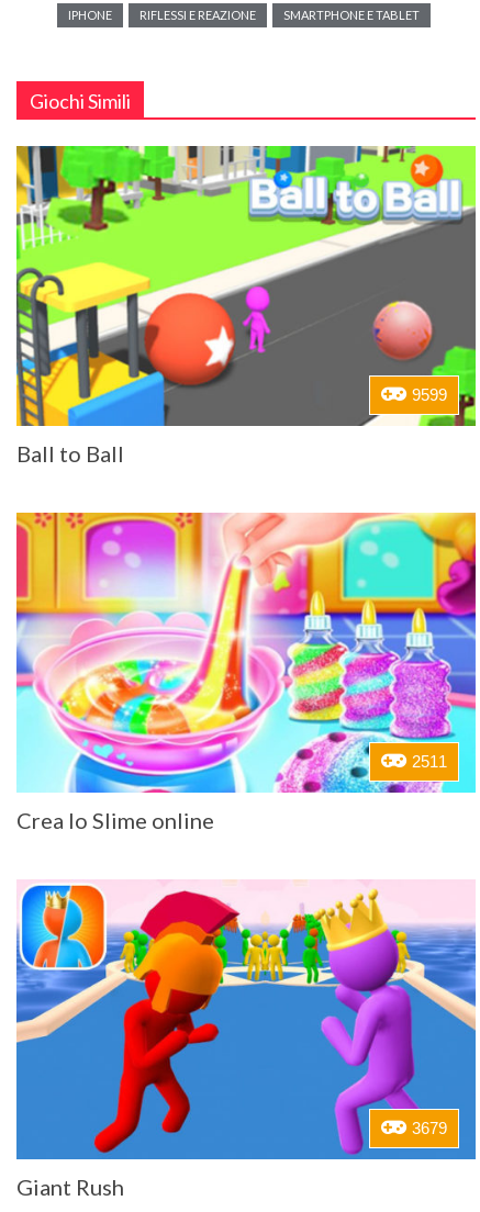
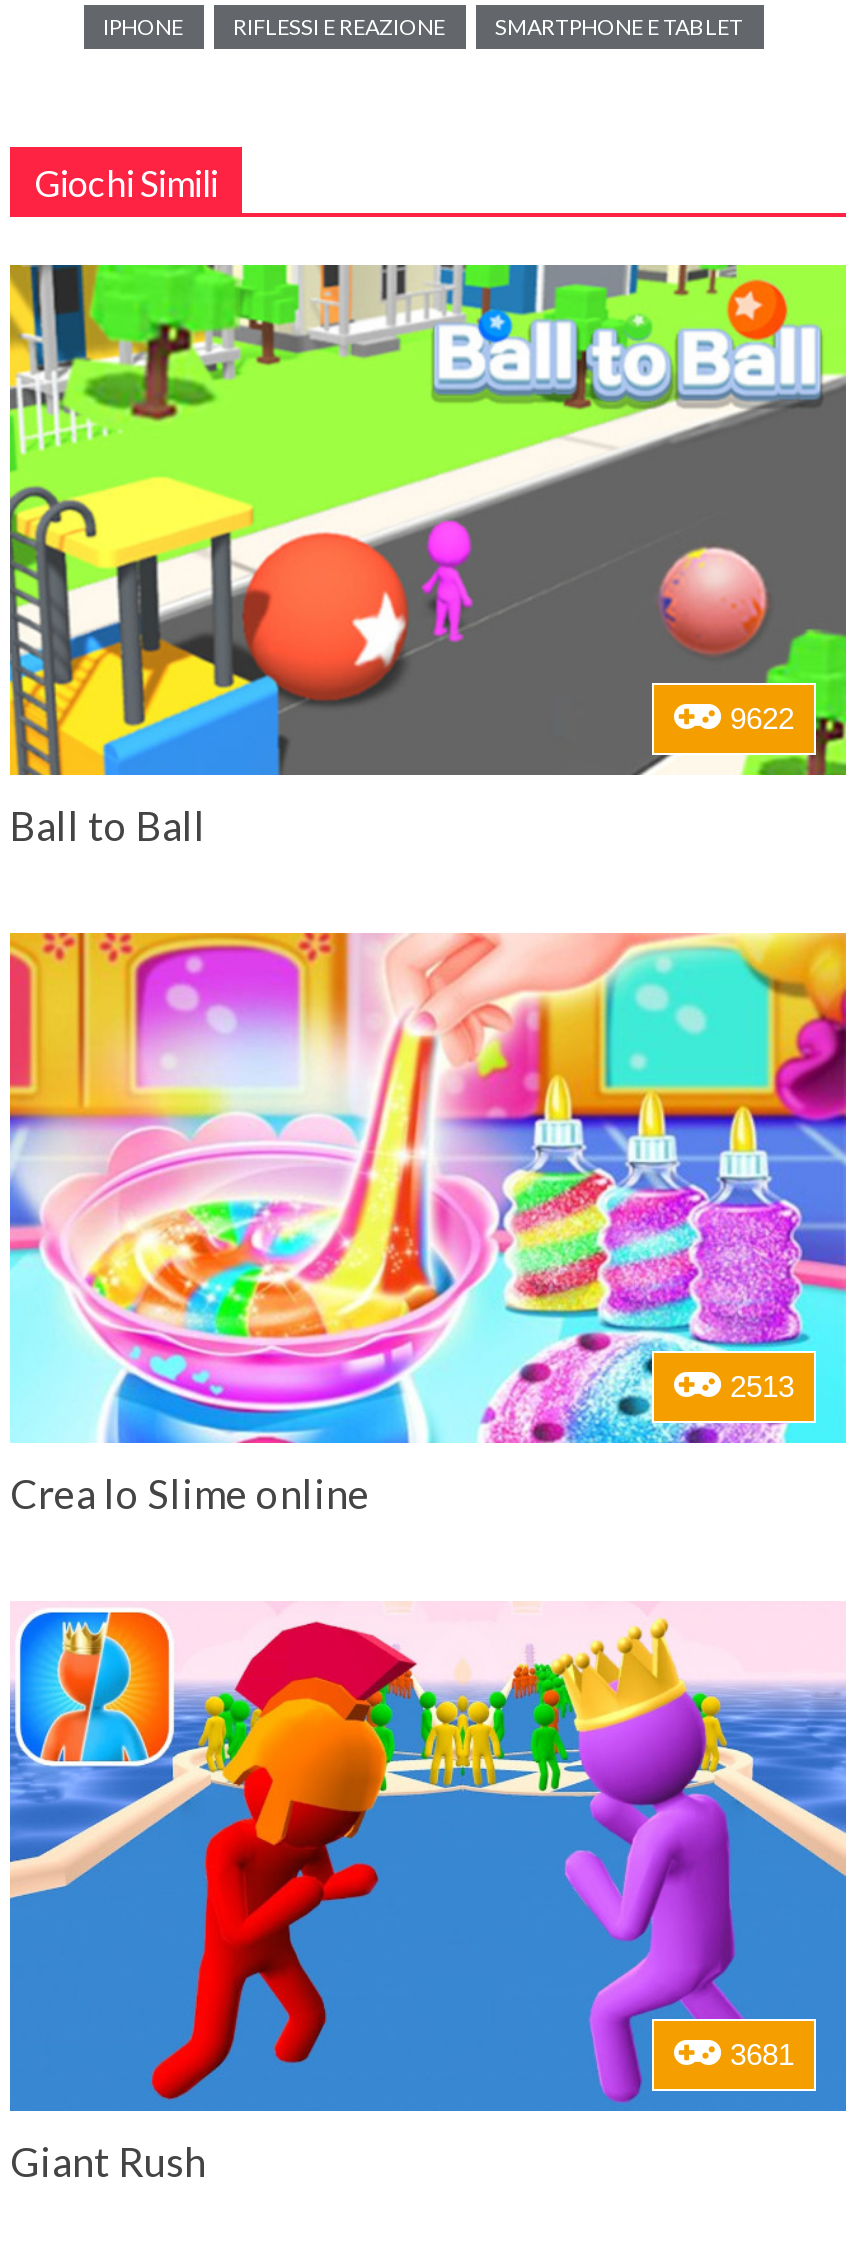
- 9599
+ 9622

- 2511
+ 2513

- 3679
+ 3681
